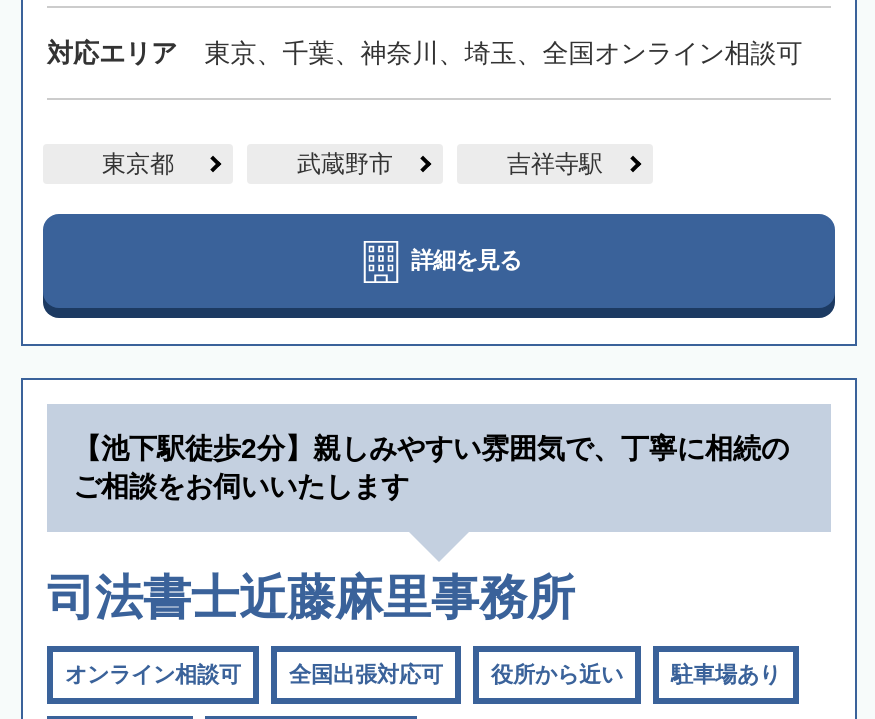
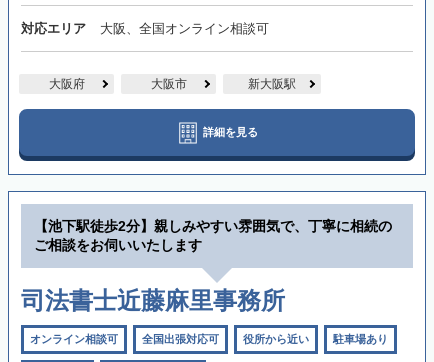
- 東京、千葉、神奈川、埼玉、全国オンライン相談可
+ 大阪、全国オンライン相談可

- 東京都
- 武蔵野市
- 吉祥寺駅
+ 大阪府
+ 大阪市
+ 新大阪駅
